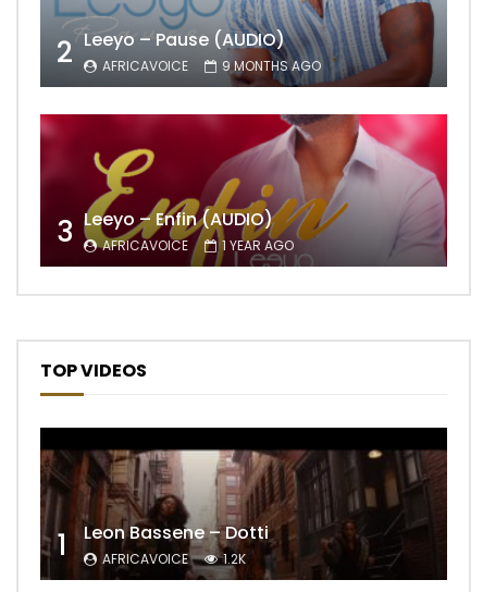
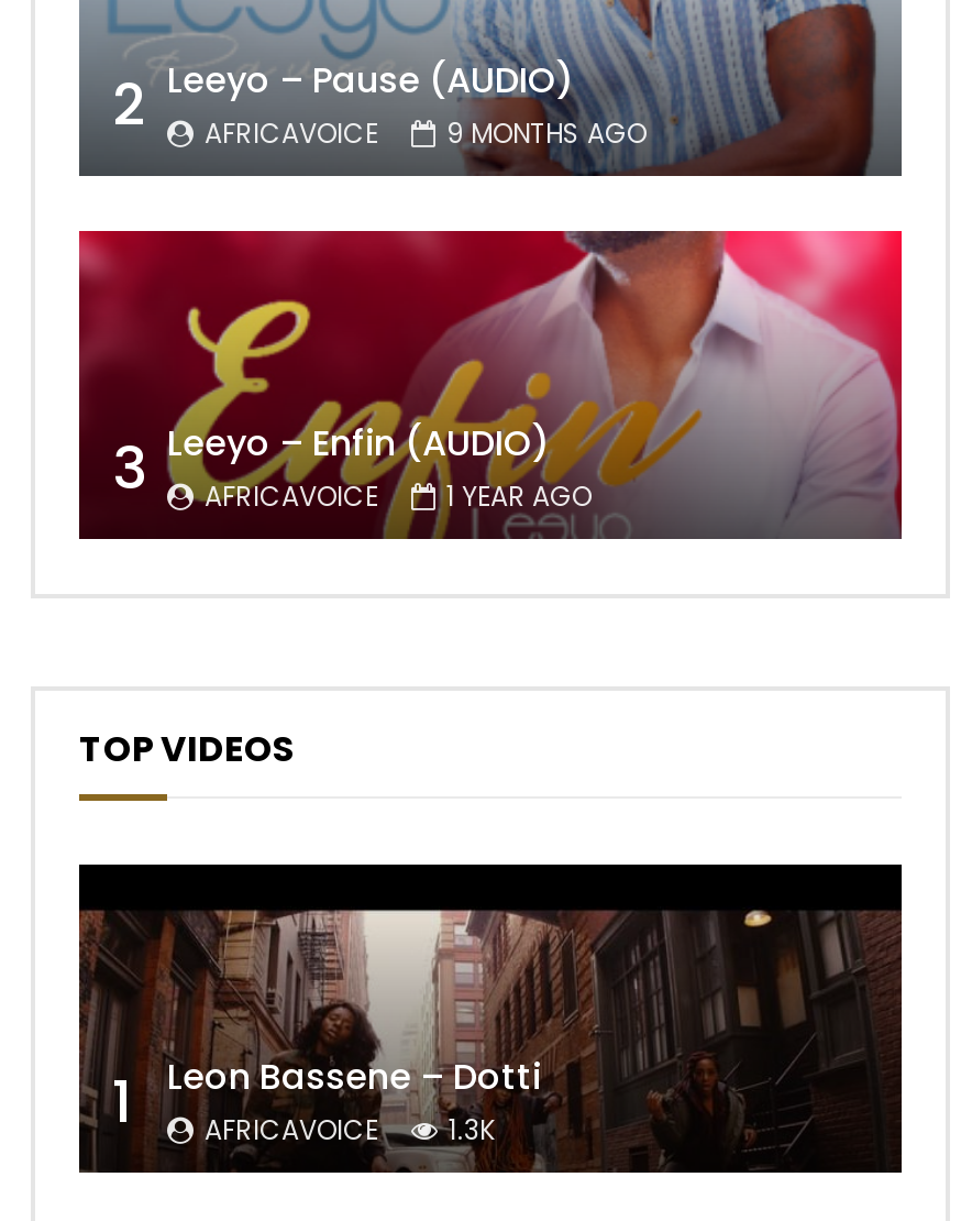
- 1 Leon Bassene – Dotti AFRICAVOICE 1.2K
+ 1 Leon Bassene – Dotti AFRICAVOICE 1.3K
